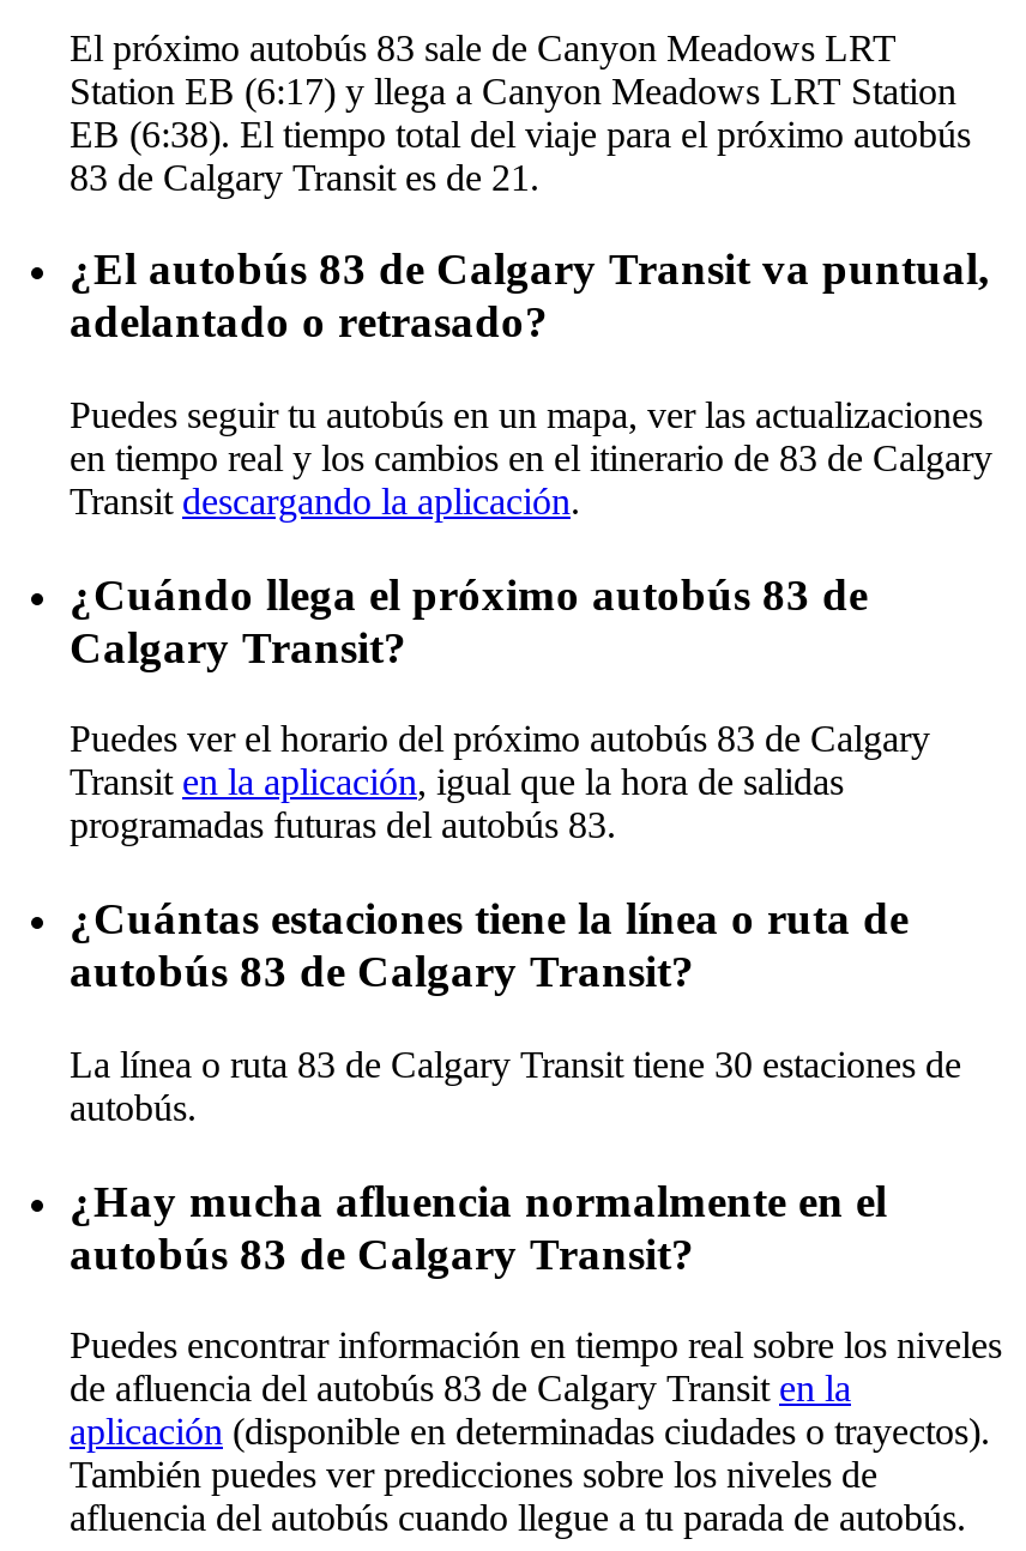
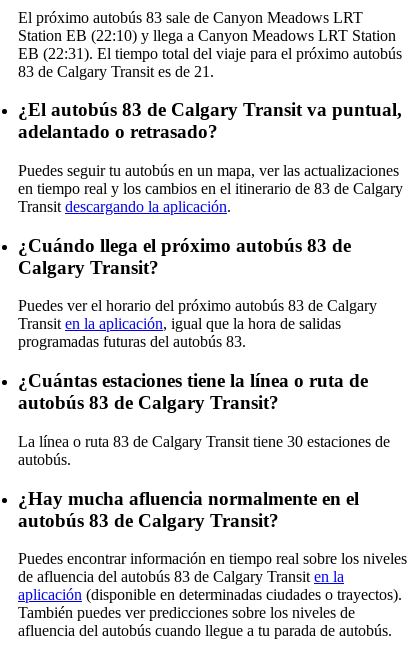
- Station EB (6:17) y llega a Canyon Meadows LRT Station
+ Station EB (22:10) y llega a Canyon Meadows LRT Station

- EB (6:38). El tiempo total del viaje para el próximo autobús
+ EB (22:31). El tiempo total del viaje para el próximo autobús
